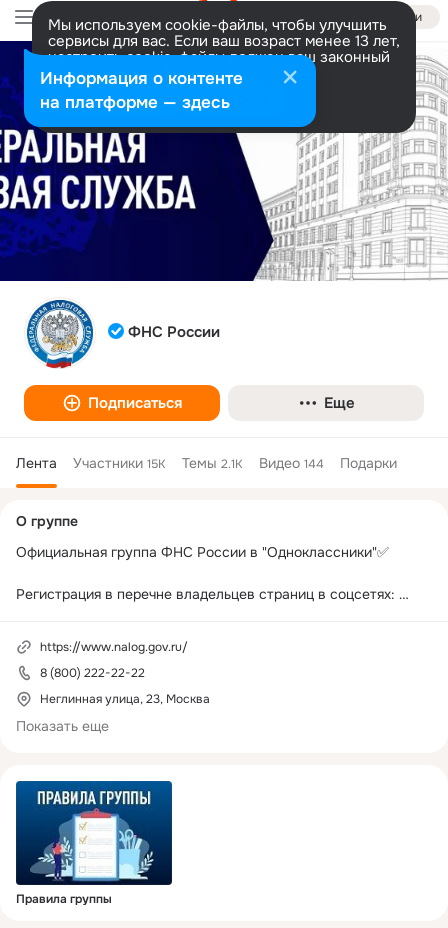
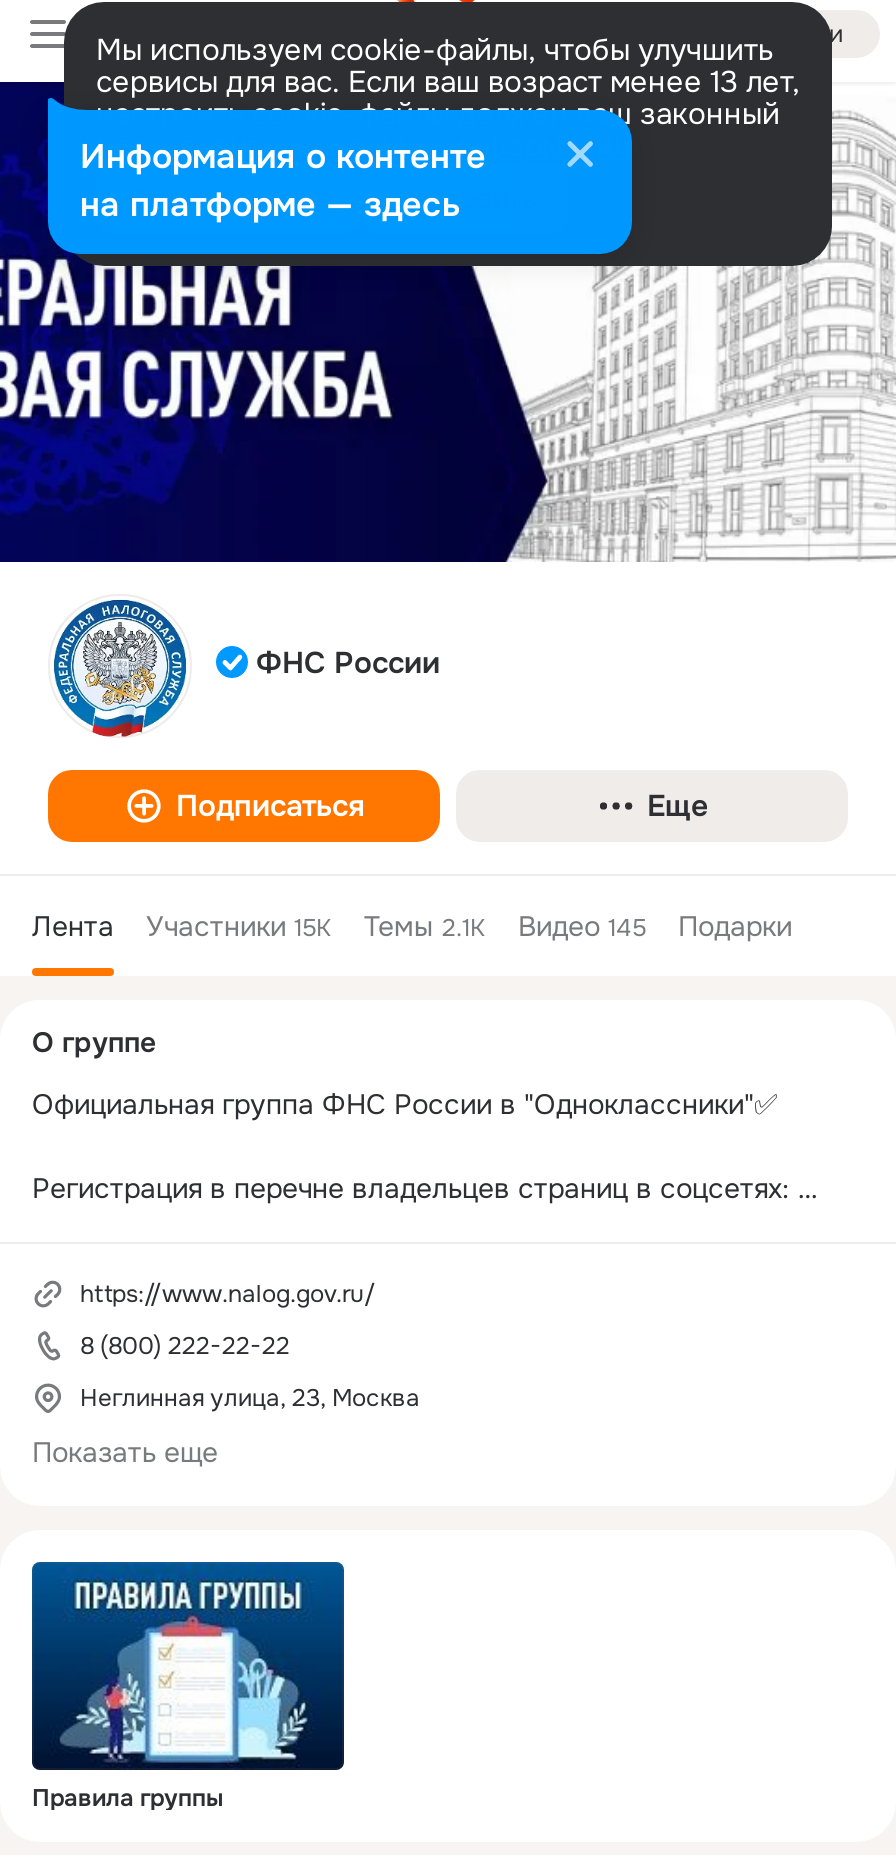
- Лента Участники 15K Темы 2.1K Видео 144 Подарки
+ Лента Участники 15K Темы 2.1K Видео 145 Подарки
